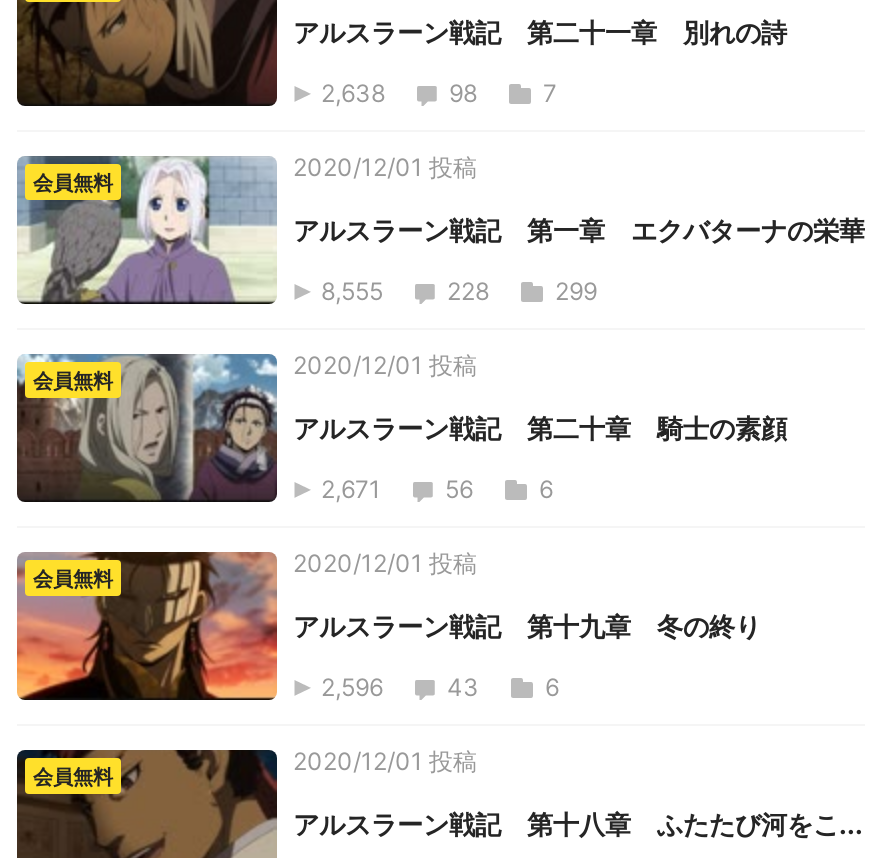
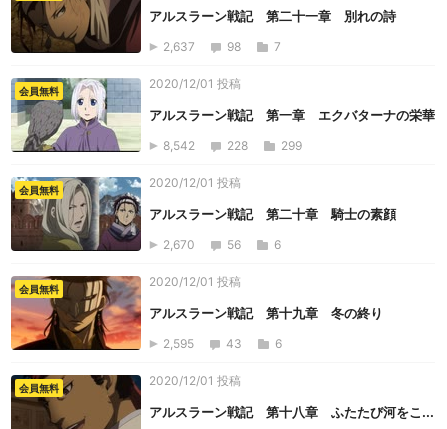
- 2,638
+ 2,637

- 8,555
+ 8,542

- 2,671
+ 2,670

- 2,596
+ 2,595
